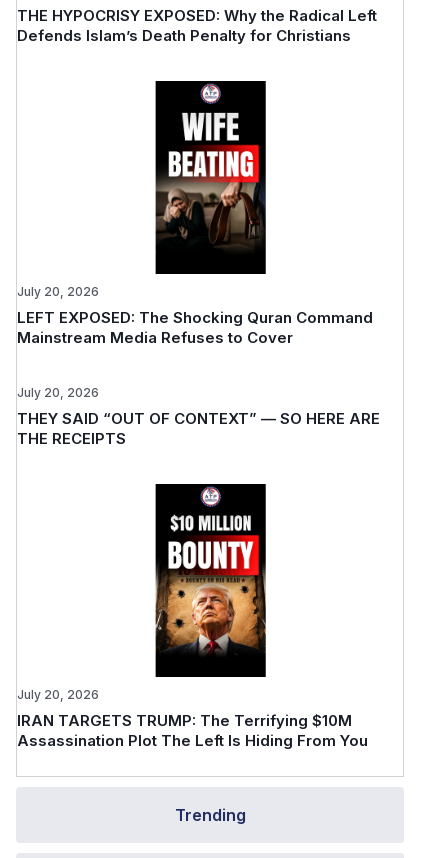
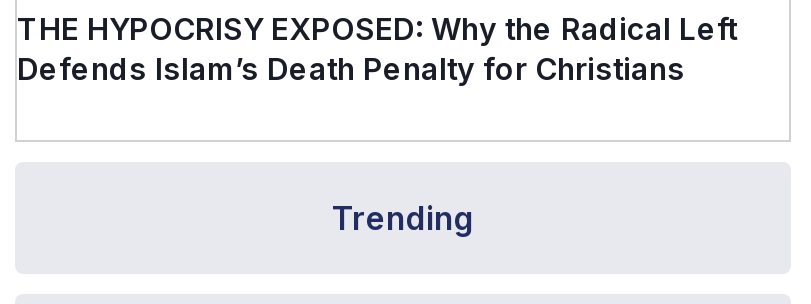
- [image]
- LEFT EXPOSED: The Shocking Quran Command
- Mainstream Media Refuses to Cover

- July 20, 2026

- July 20, 2026

- THEY SAID “OUT OF CONTEXT” — SO HERE ARE
- THE RECEIPTS

- [image]
- IRAN TARGETS TRUMP: The Terrifying $10M
- Assassination Plot The Left Is Hiding From You

- July 20, 2026
